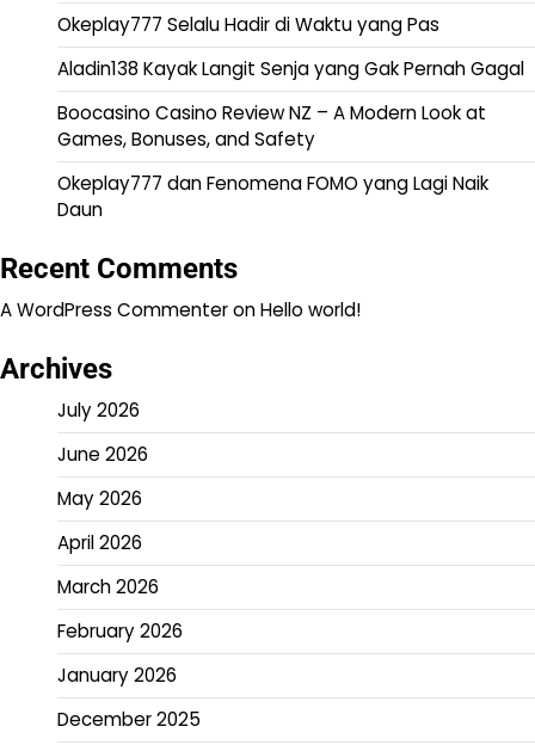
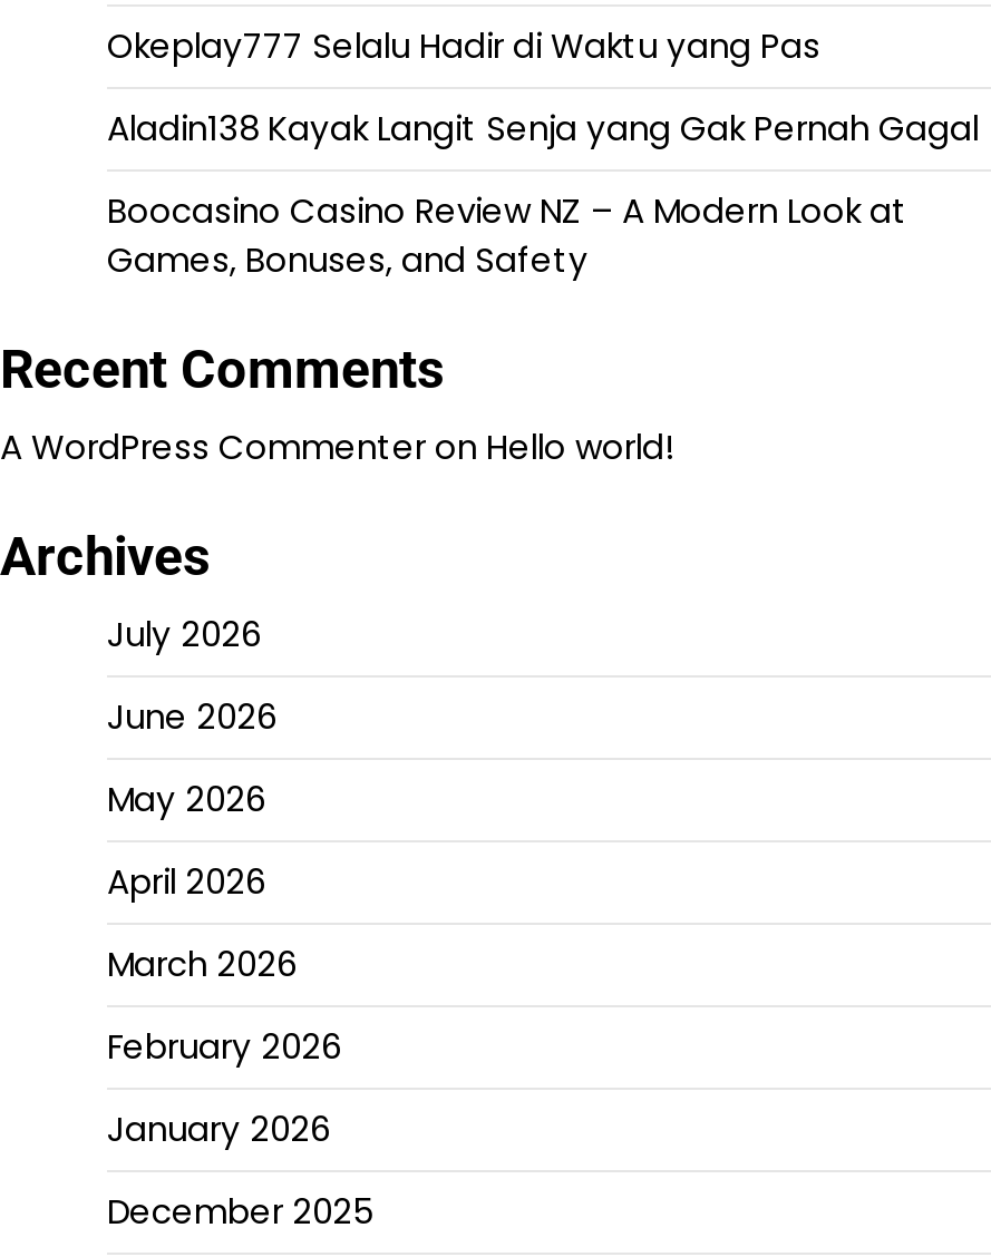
- Okeplay777 dan Fenomena FOMO yang Lagi Naik
- Daun
